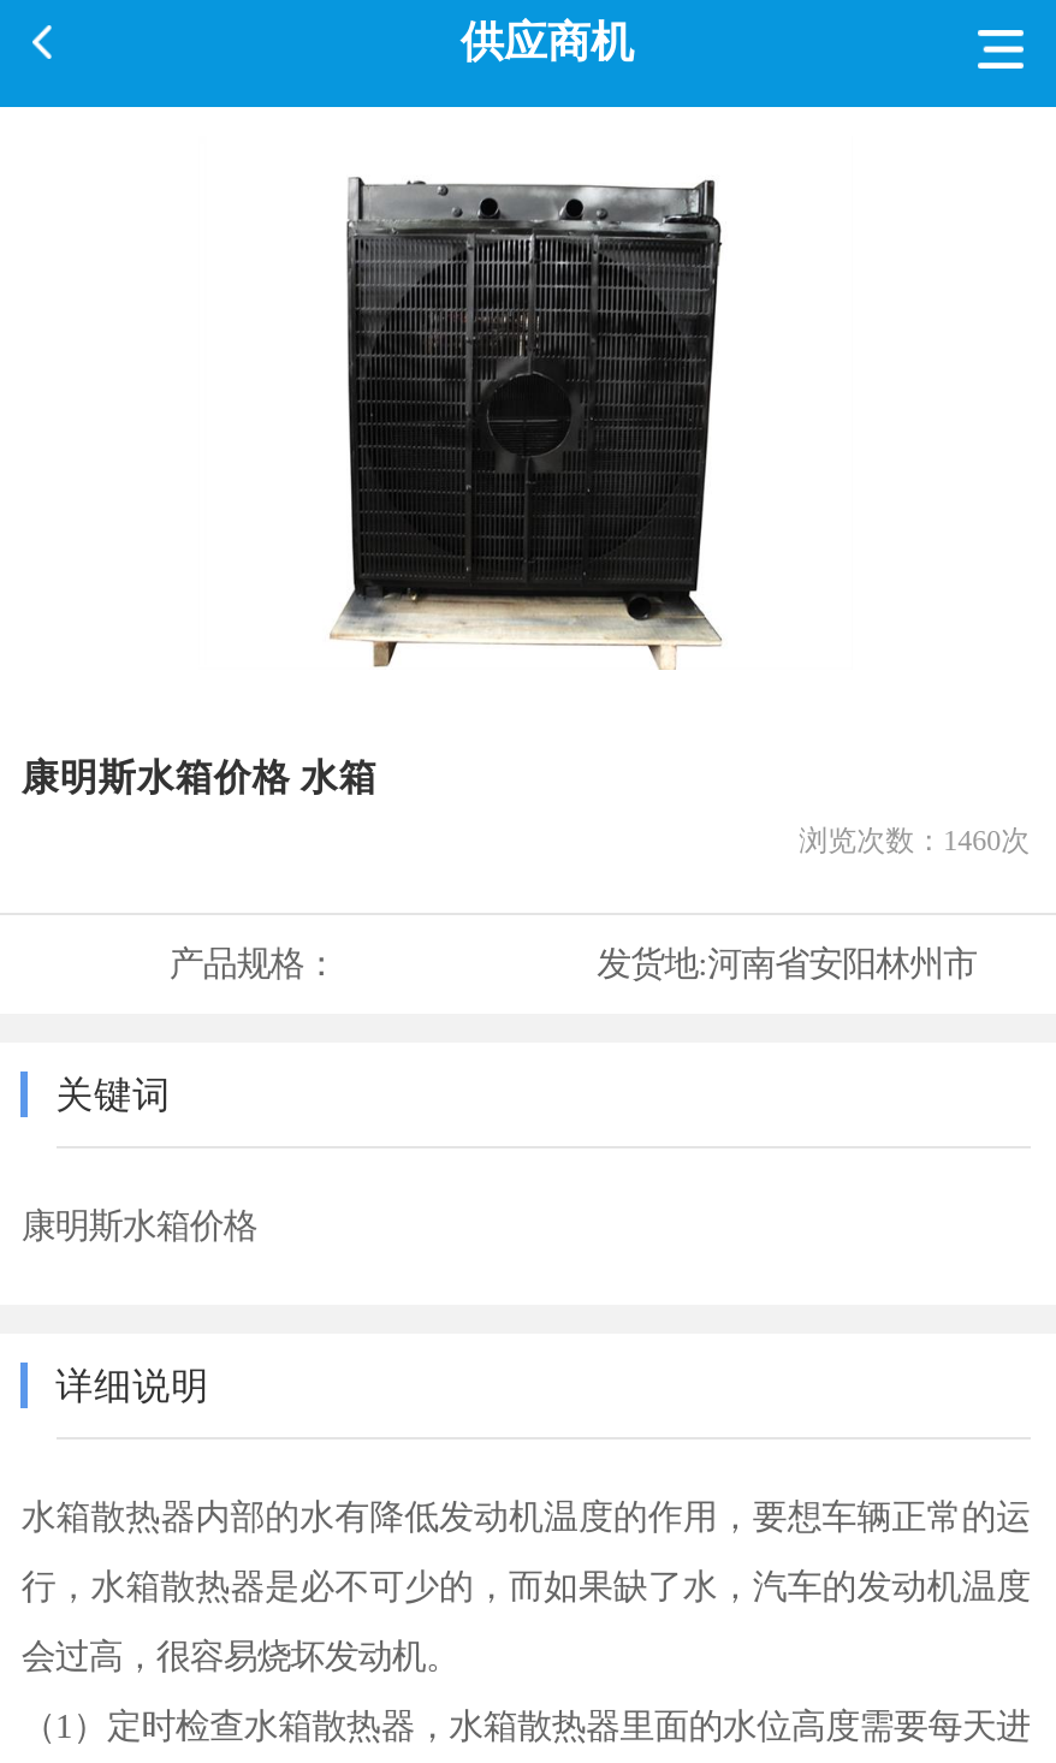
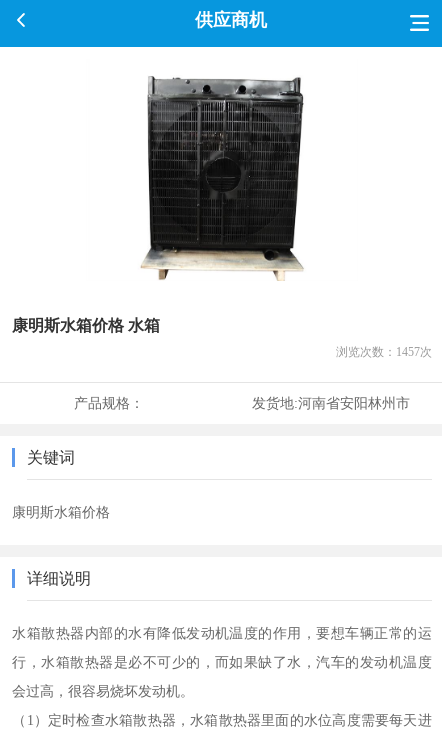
- 浏览次数：1460次
+ 浏览次数：1457次
